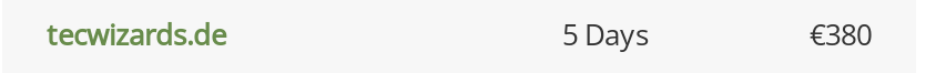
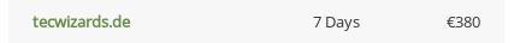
- 5 Days
+ 7 Days
